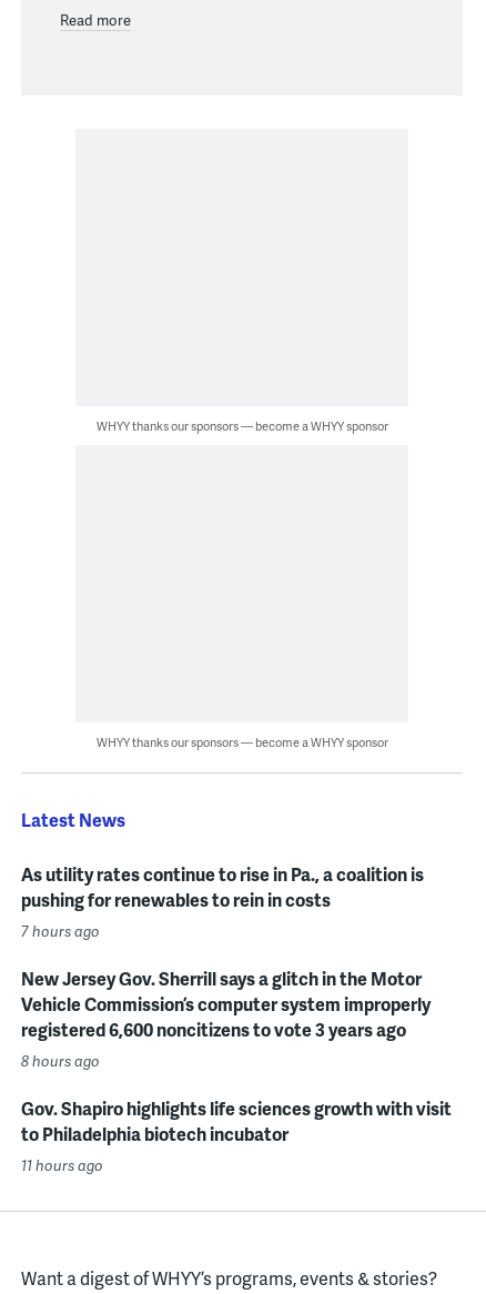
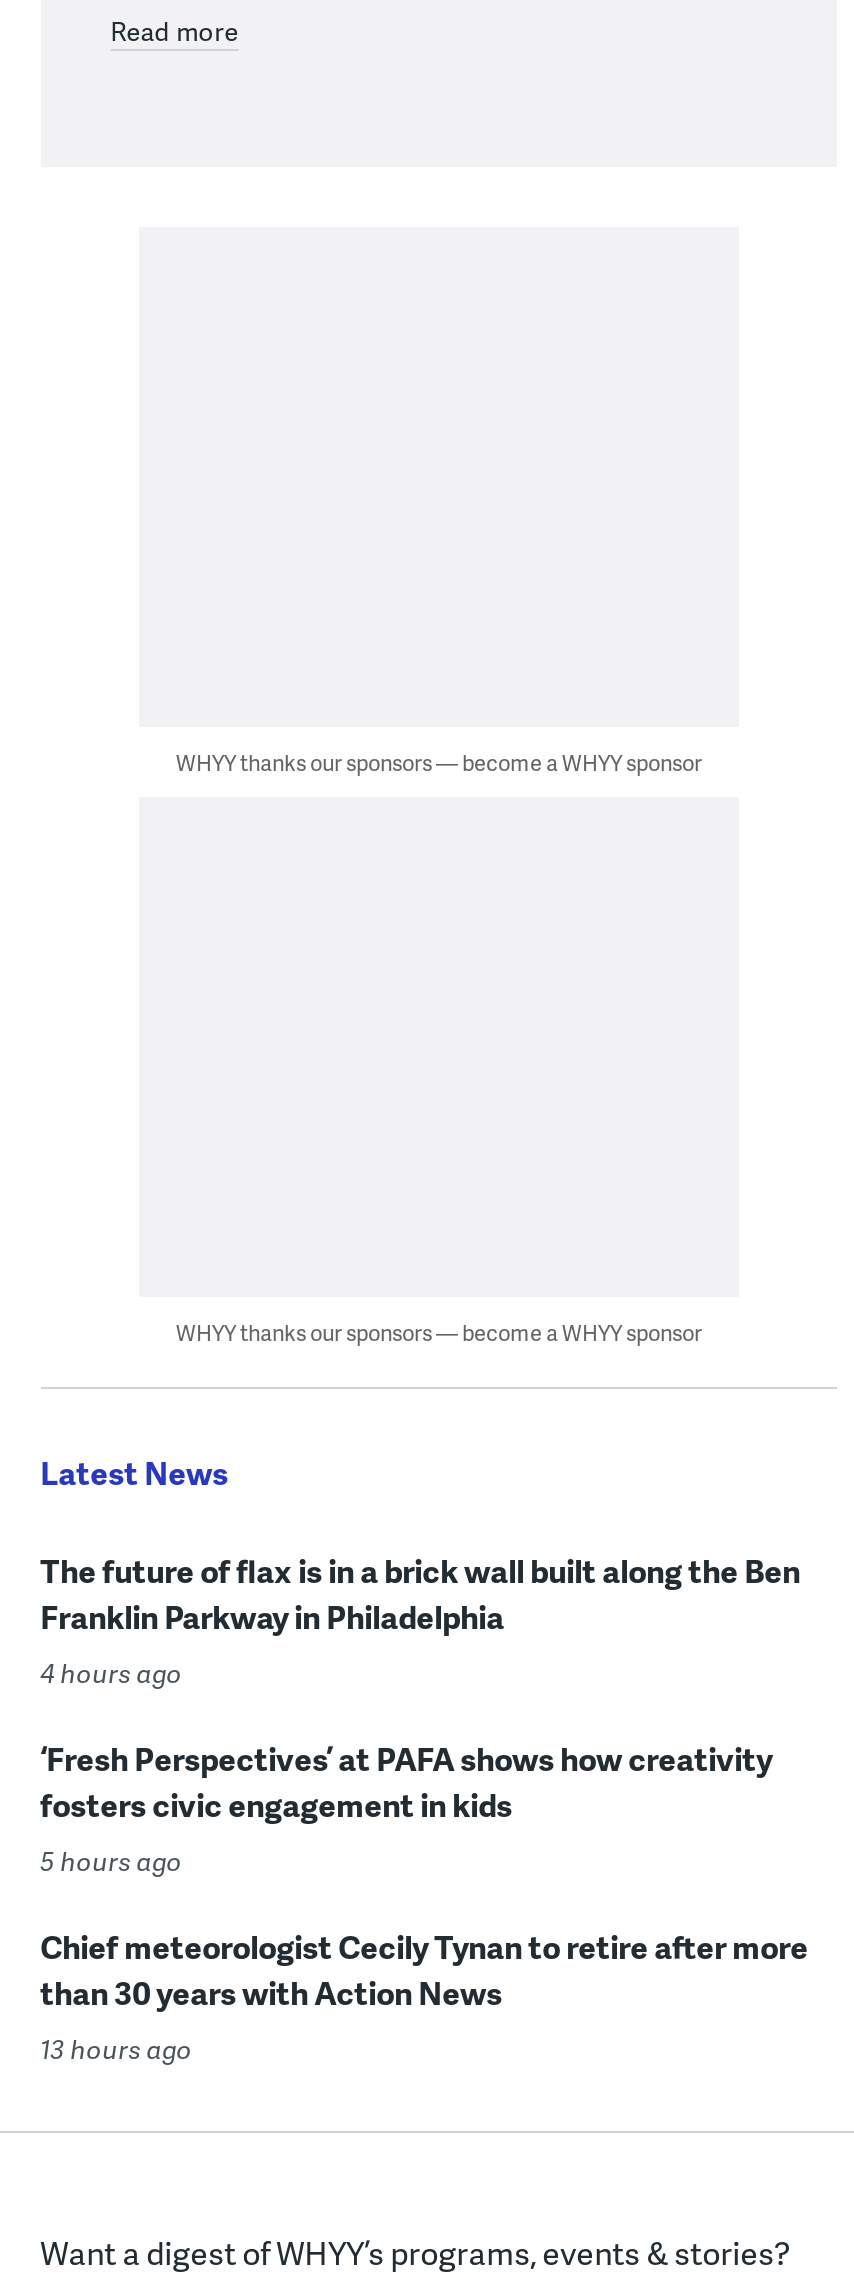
- As utility rates continue to rise in Pa., a coalition is
- pushing for renewables to rein in costs
- 7 hours ago
+ The future of flax is in a brick wall built along the Ben
+ Franklin Parkway in Philadelphia
+ 4 hours ago

- New Jersey Gov. Sherrill says a glitch in the Motor
- Vehicle Commission’s computer system improperly
- registered 6,600 noncitizens to vote 3 years ago
- 8 hours ago
+ ‘Fresh Perspectives’ at PAFA shows how creativity
+ fosters civic engagement in kids
+ 5 hours ago

- Gov. Shapiro highlights life sciences growth with visit
- to Philadelphia biotech incubator
- 11 hours ago
+ Chief meteorologist Cecily Tynan to retire after more
+ than 30 years with Action News
+ 13 hours ago
